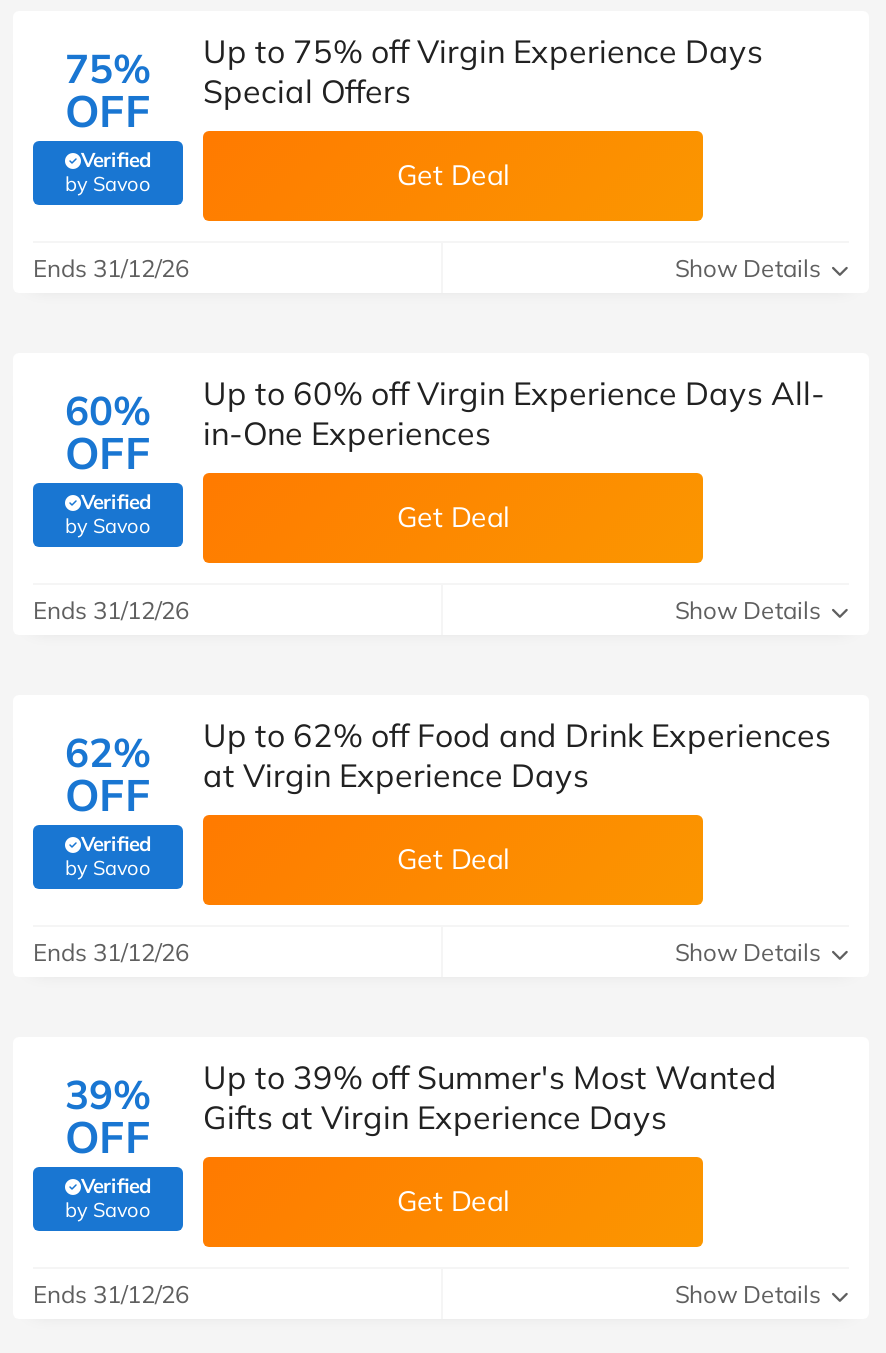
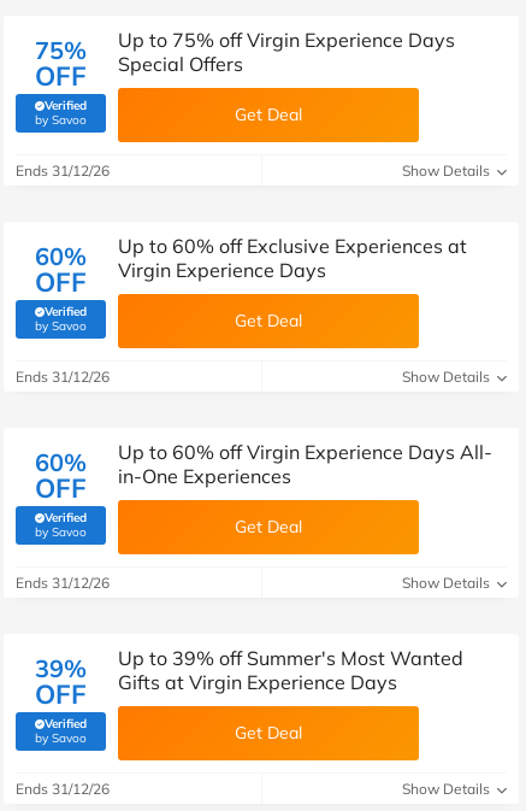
+ Up to 60% off Exclusive Experiences at
+ Virgin Experience Days

moved down: Up to 60% off Virgin Experience Days All- | in-One Experiences

- 62%
+ 60%

- Up to 62% off Food and Drink Experiences
- at Virgin Experience Days
